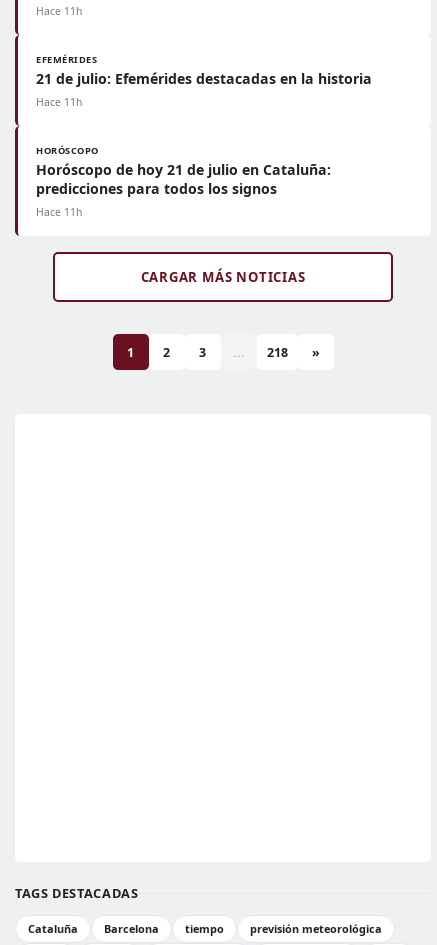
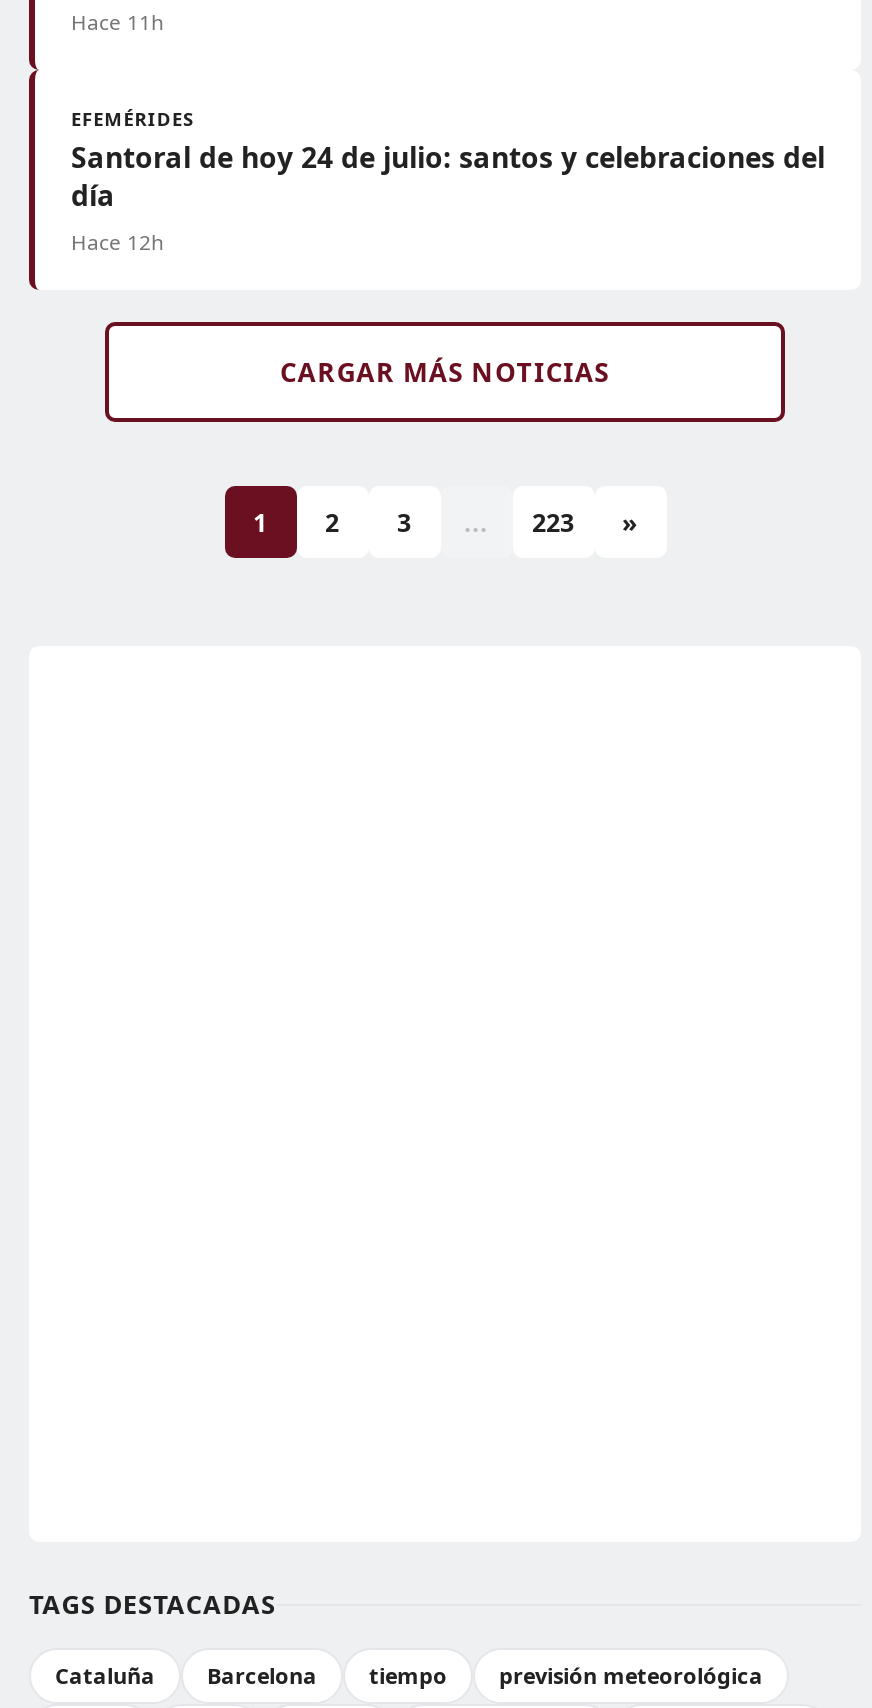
- 21 de julio: Efemérides destacadas en la historia
- Hace 11h
- HORÓSCOPO
- Horóscopo de hoy 21 de julio en Cataluña:
- predicciones para todos los signos
- Hace 11h
+ Santoral de hoy 24 de julio: santos y celebraciones del
+ día
+ Hace 12h

- 218
+ 223
